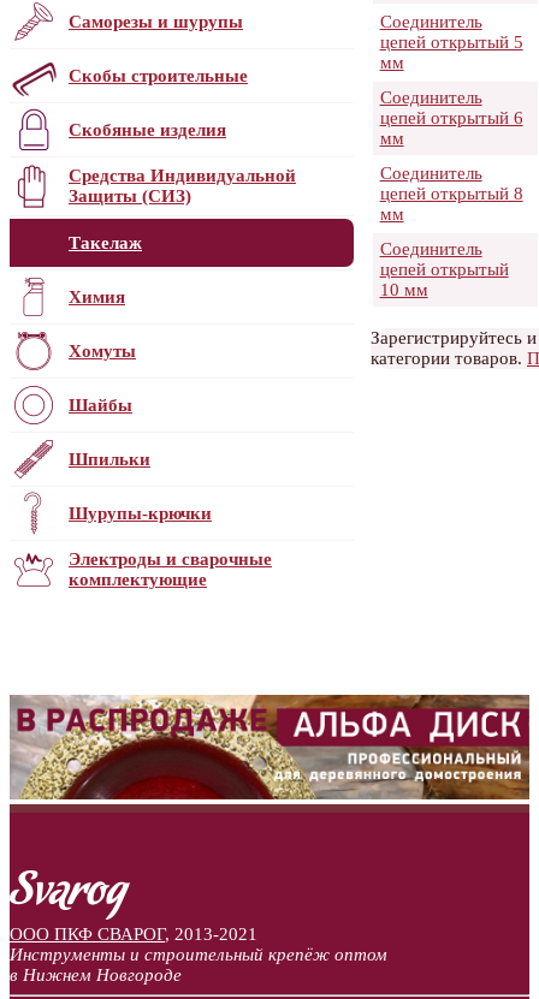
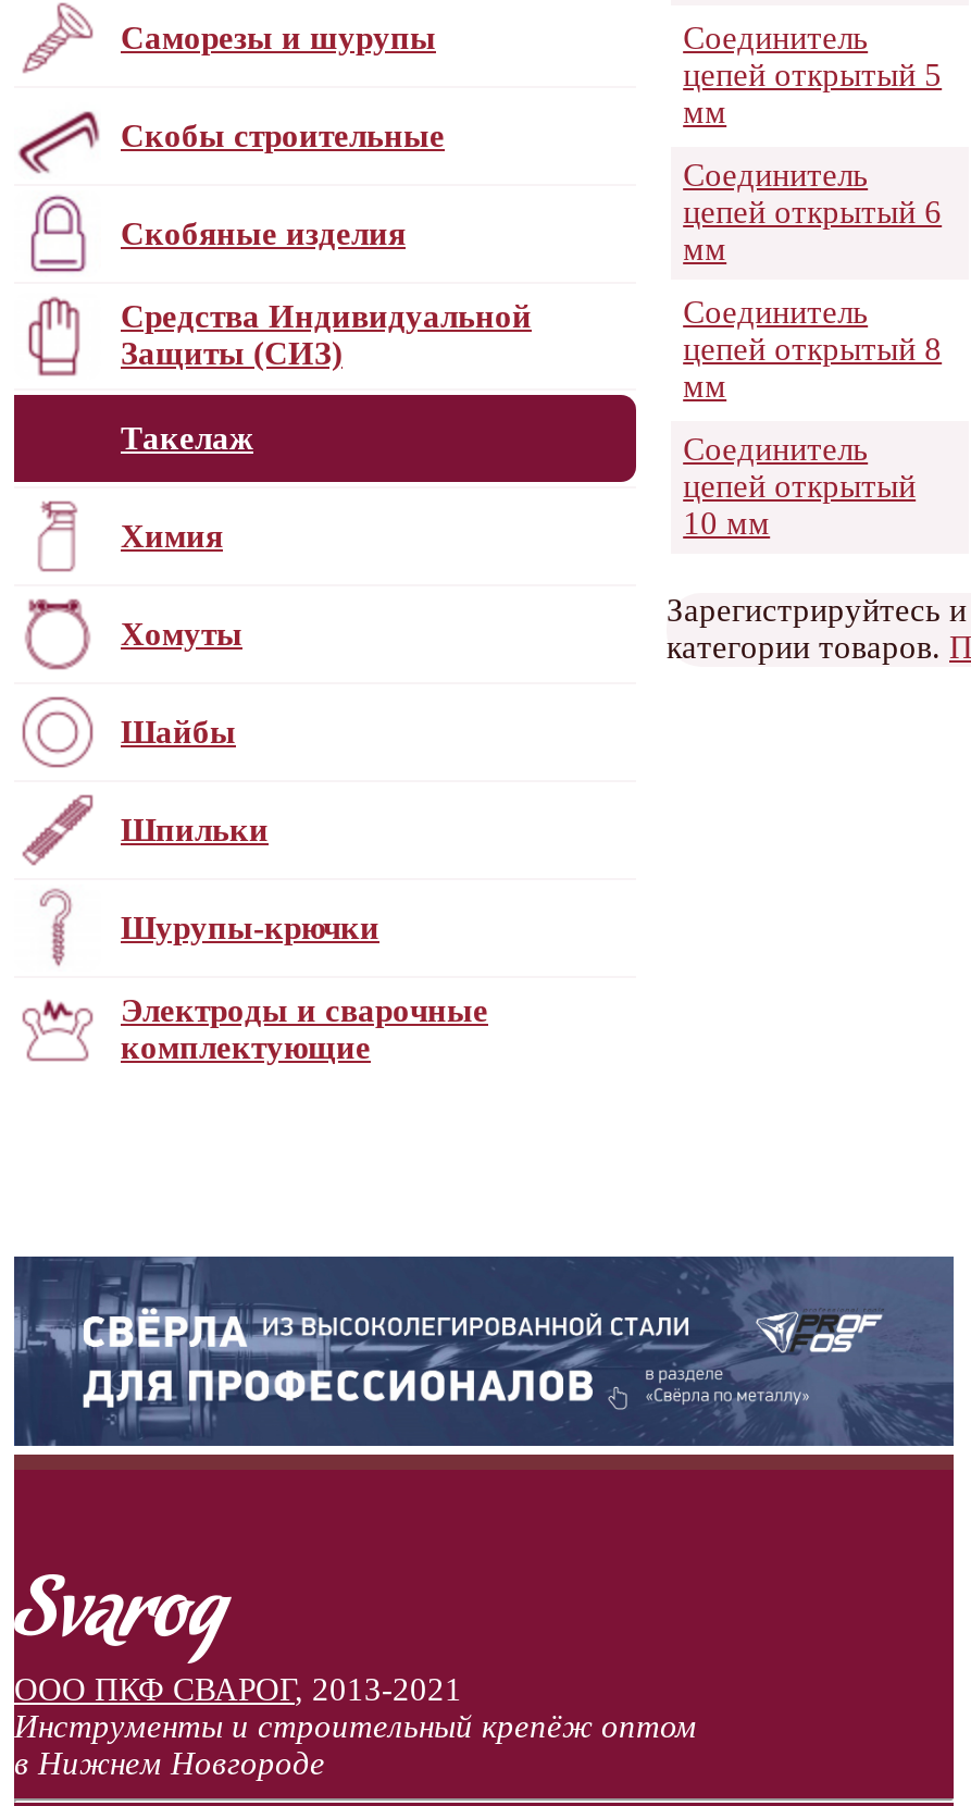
- [image]
+ [image]
